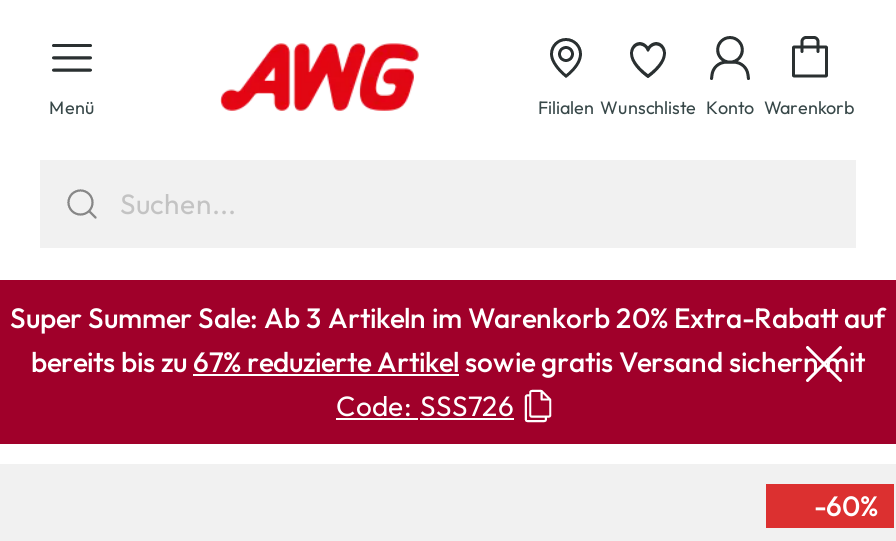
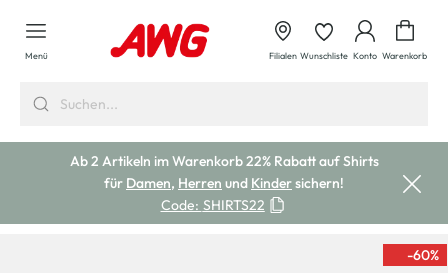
- Super Summer Sale: Ab 3 Artikeln im Warenkorb 20% Extra-Rabatt auf
- bereits bis zu 67% reduzierte Artikel sowie gratis Versand sichern mit
- Code: SSS726
+ Ab 2 Artikeln im Warenkorb 22% Rabatt auf Shirts
+ für Damen, Herren und Kinder sichern!
+ Code: SHIRTS22
